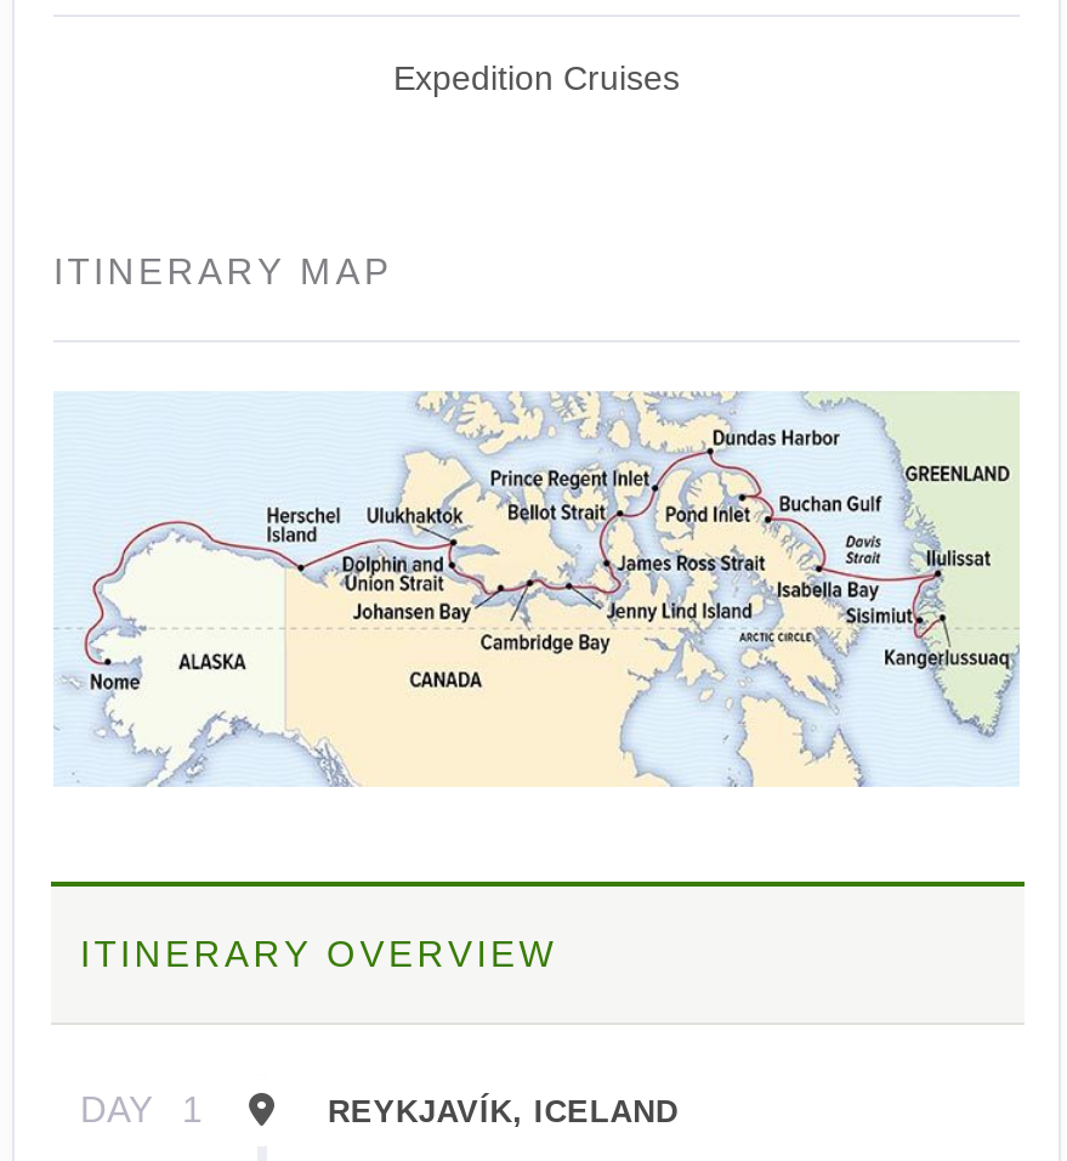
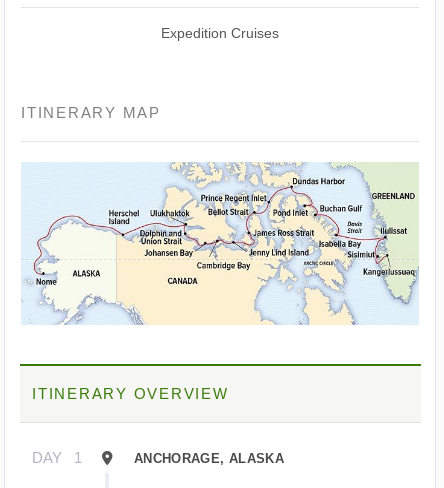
- REYKJAVÍK, ICELAND
+ ANCHORAGE, ALASKA
